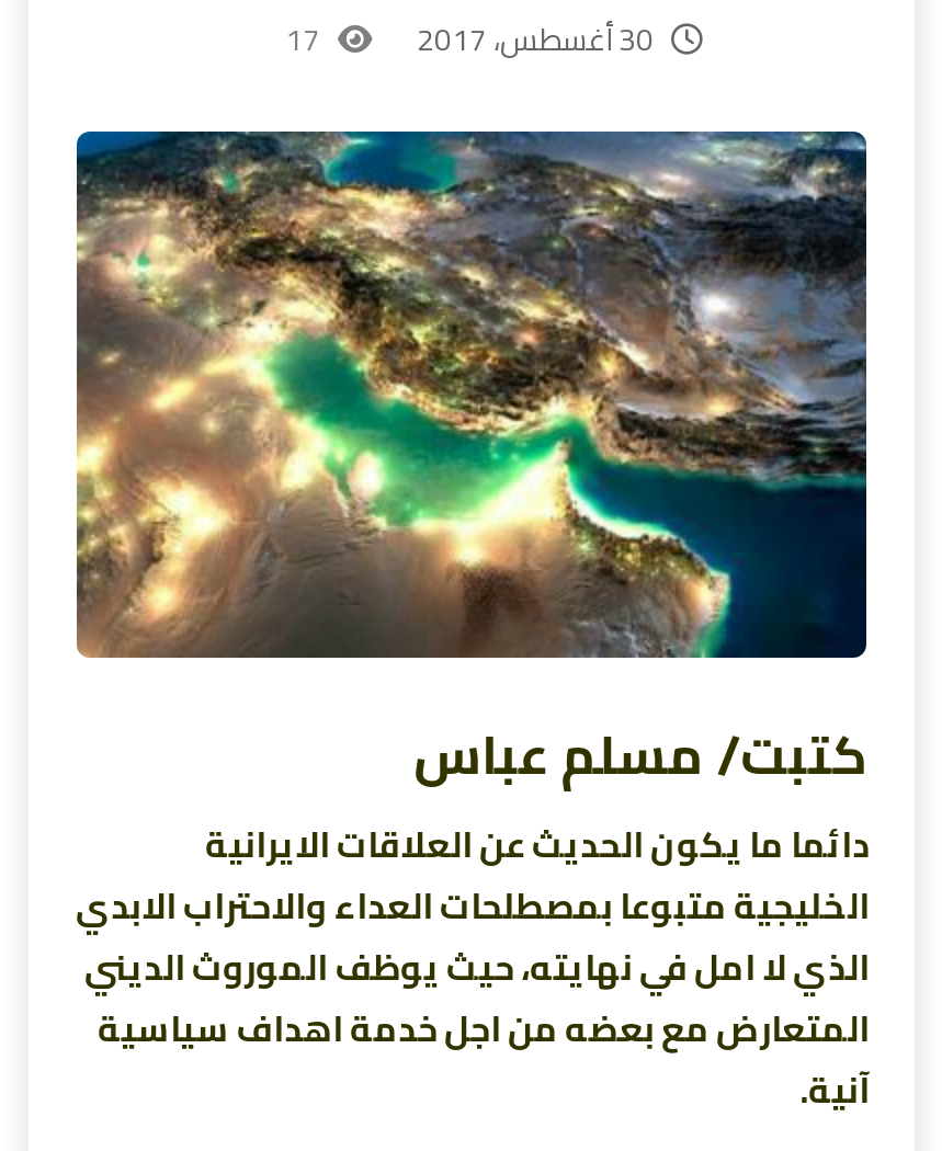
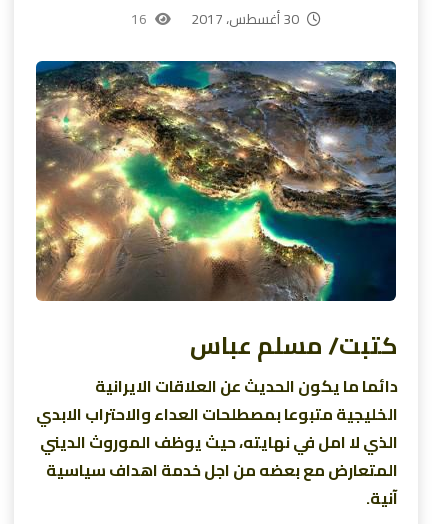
- 17
+ 16
